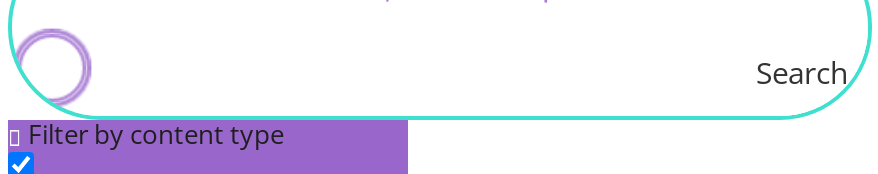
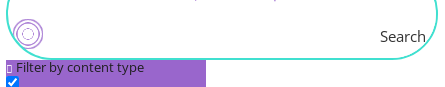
- [image]
+ [image]
